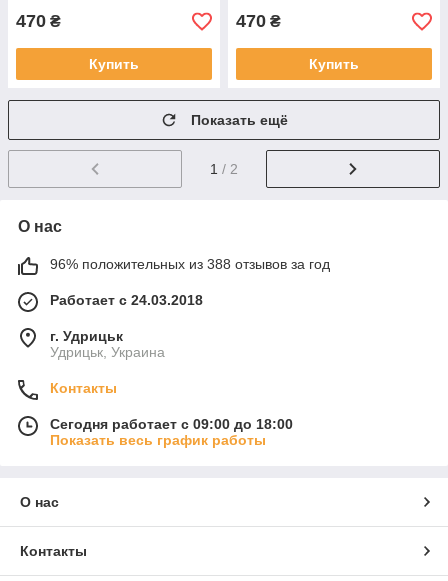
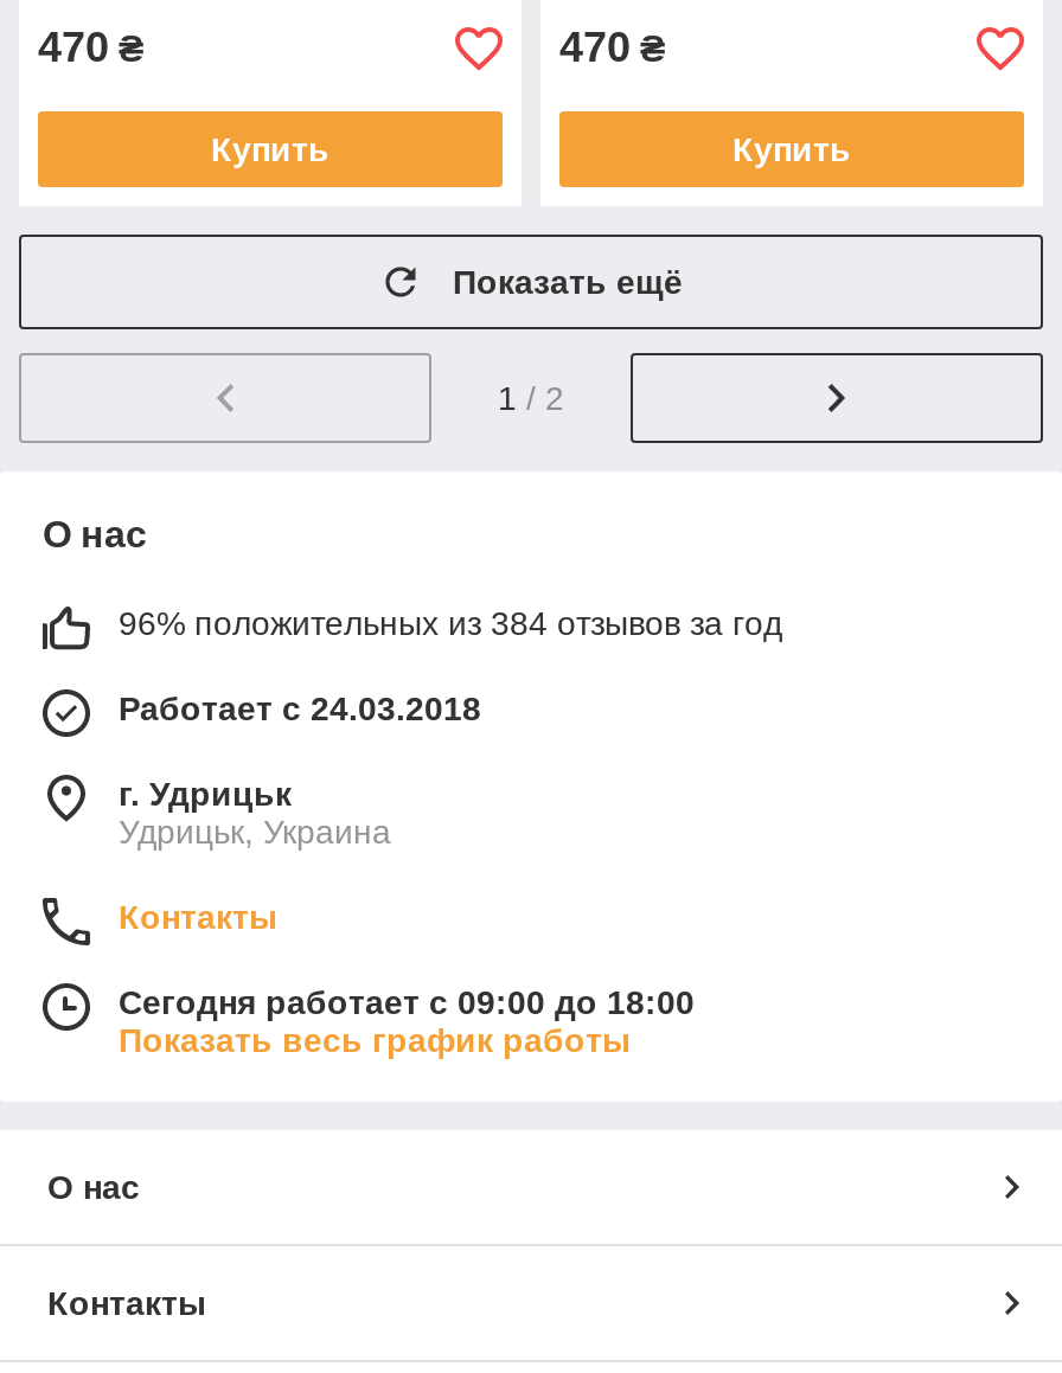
- 96% положительных из 388 отзывов за год
+ 96% положительных из 384 отзывов за год
